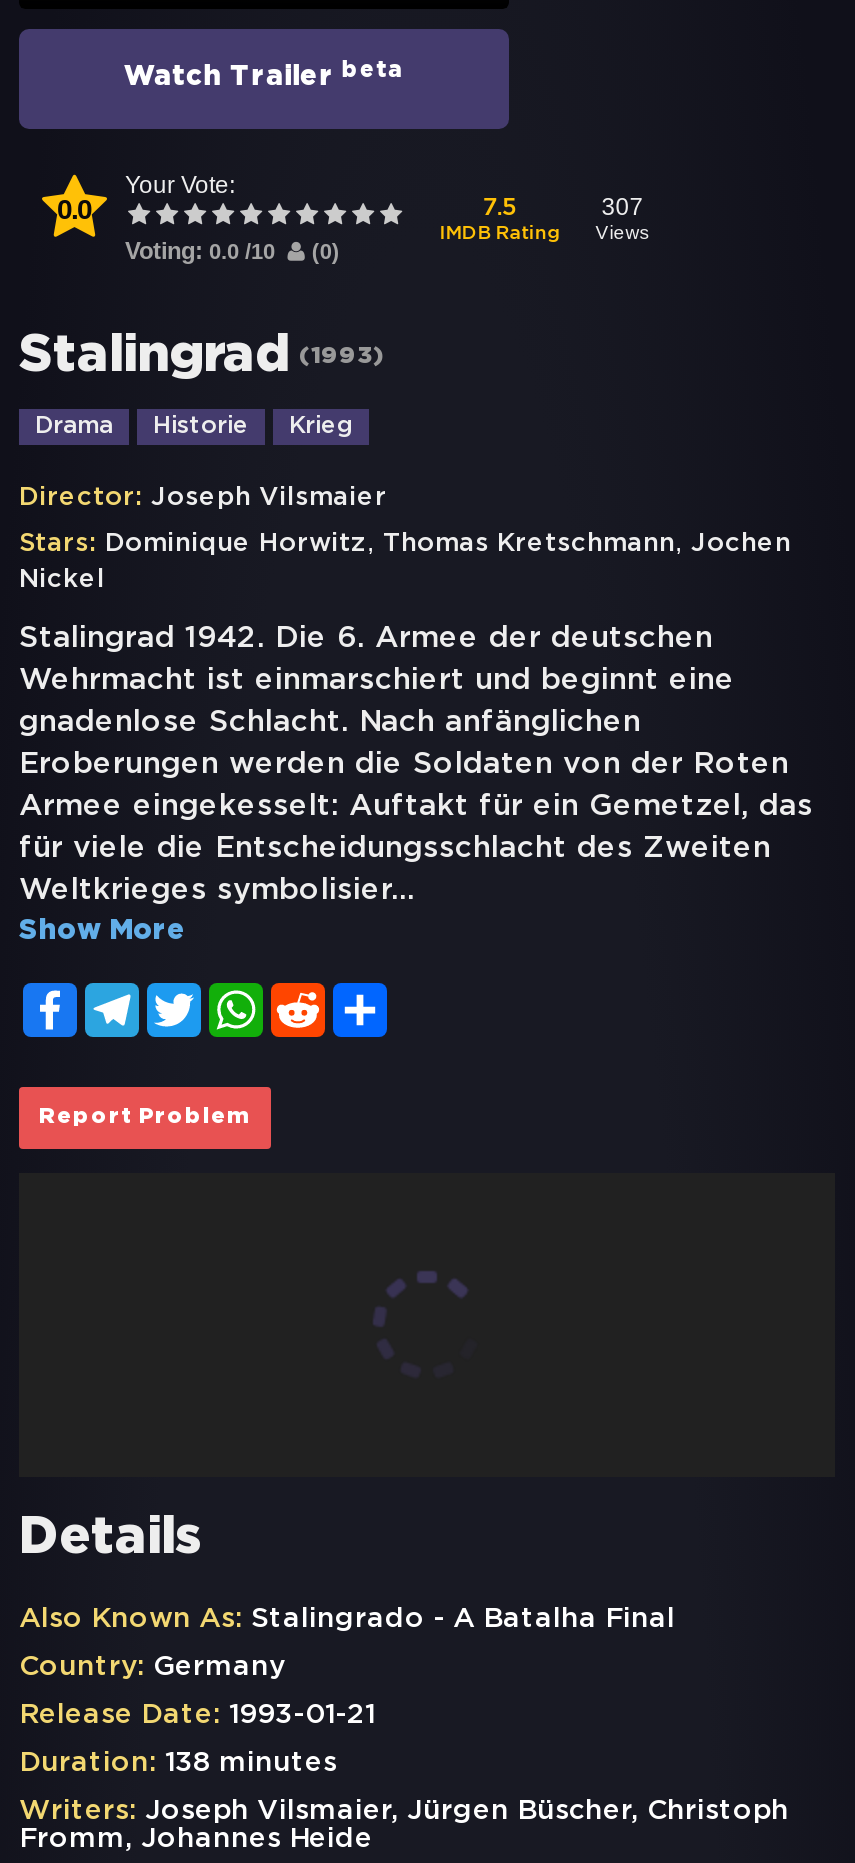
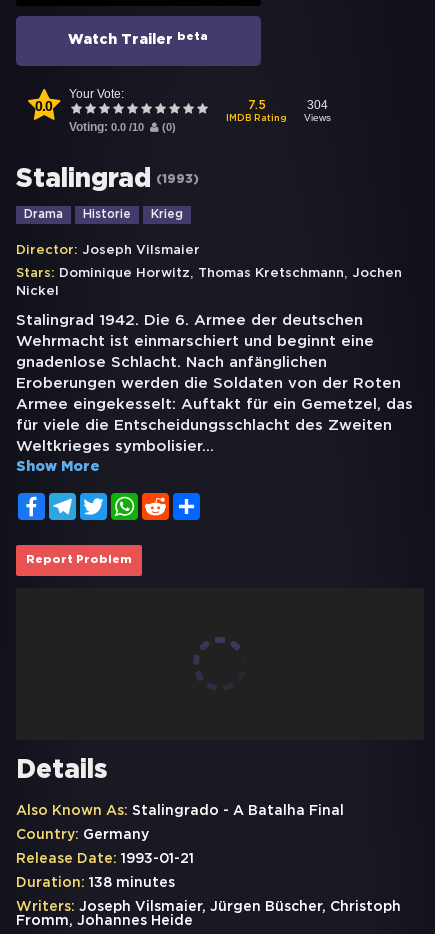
- 307
+ 304
